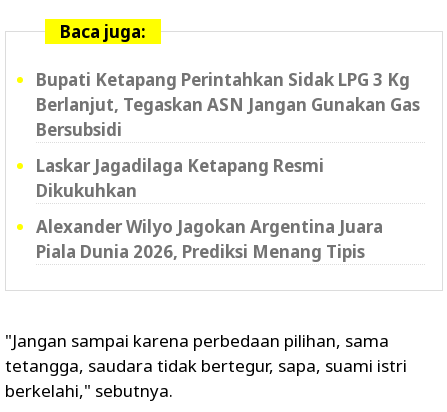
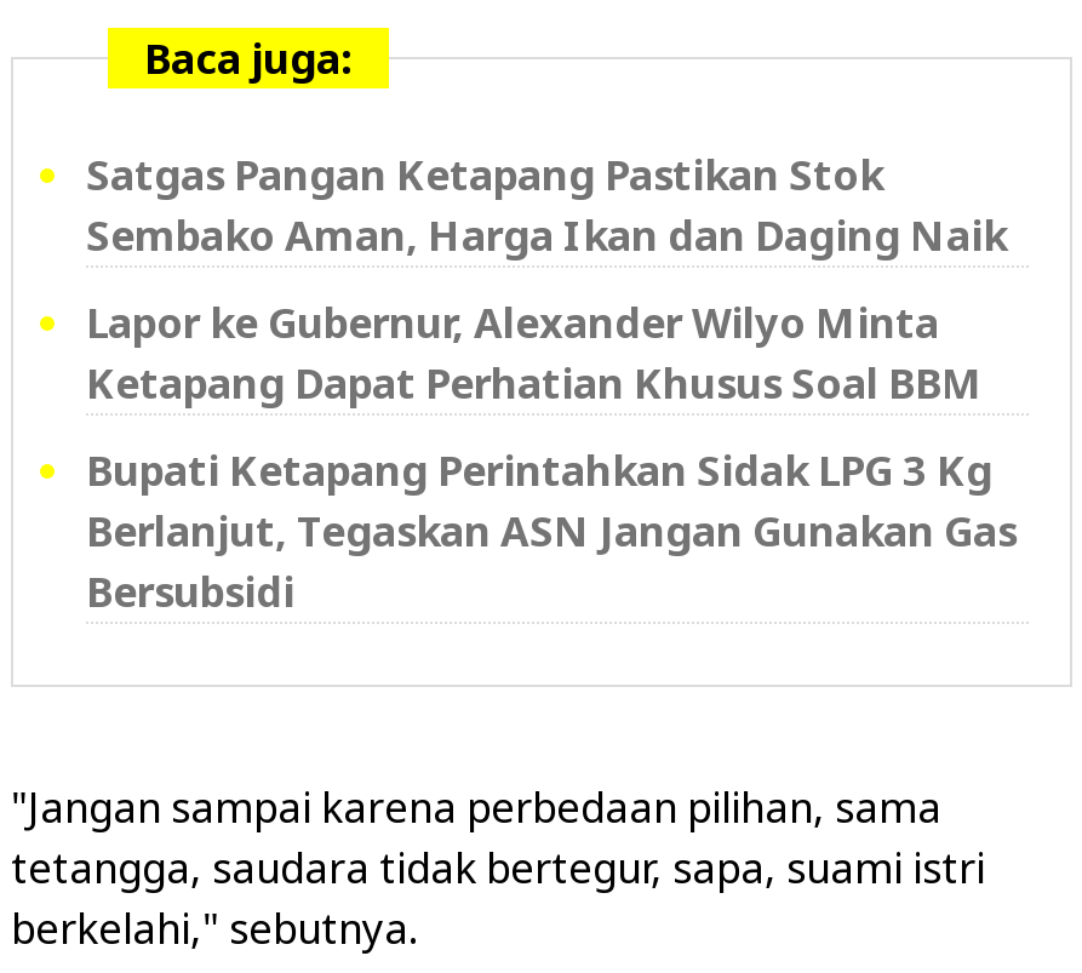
+ Satgas Pangan Ketapang Pastikan Stok
+ Sembako Aman, Harga Ikan dan Daging Naik
+ Lapor ke Gubernur, Alexander Wilyo Minta
+ Ketapang Dapat Perhatian Khusus Soal BBM

moved down: Bupati Ketapang Perintahkan Sidak LPG 3 Kg | Berlanjut, Tegaskan ASN Jangan Gunakan Gas | Bersubsidi

- Laskar Jagadilaga Ketapang Resmi
- Dikukuhkan
- Alexander Wilyo Jagokan Argentina Juara
- Piala Dunia 2026, Prediksi Menang Tipis
